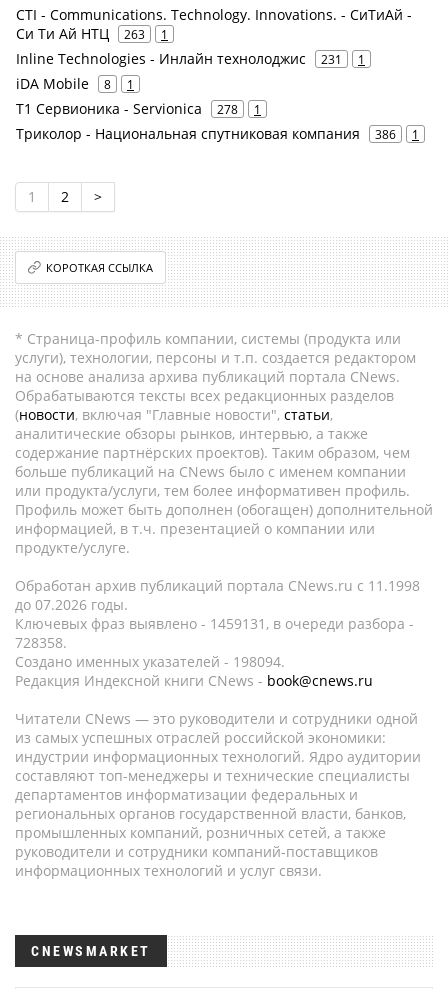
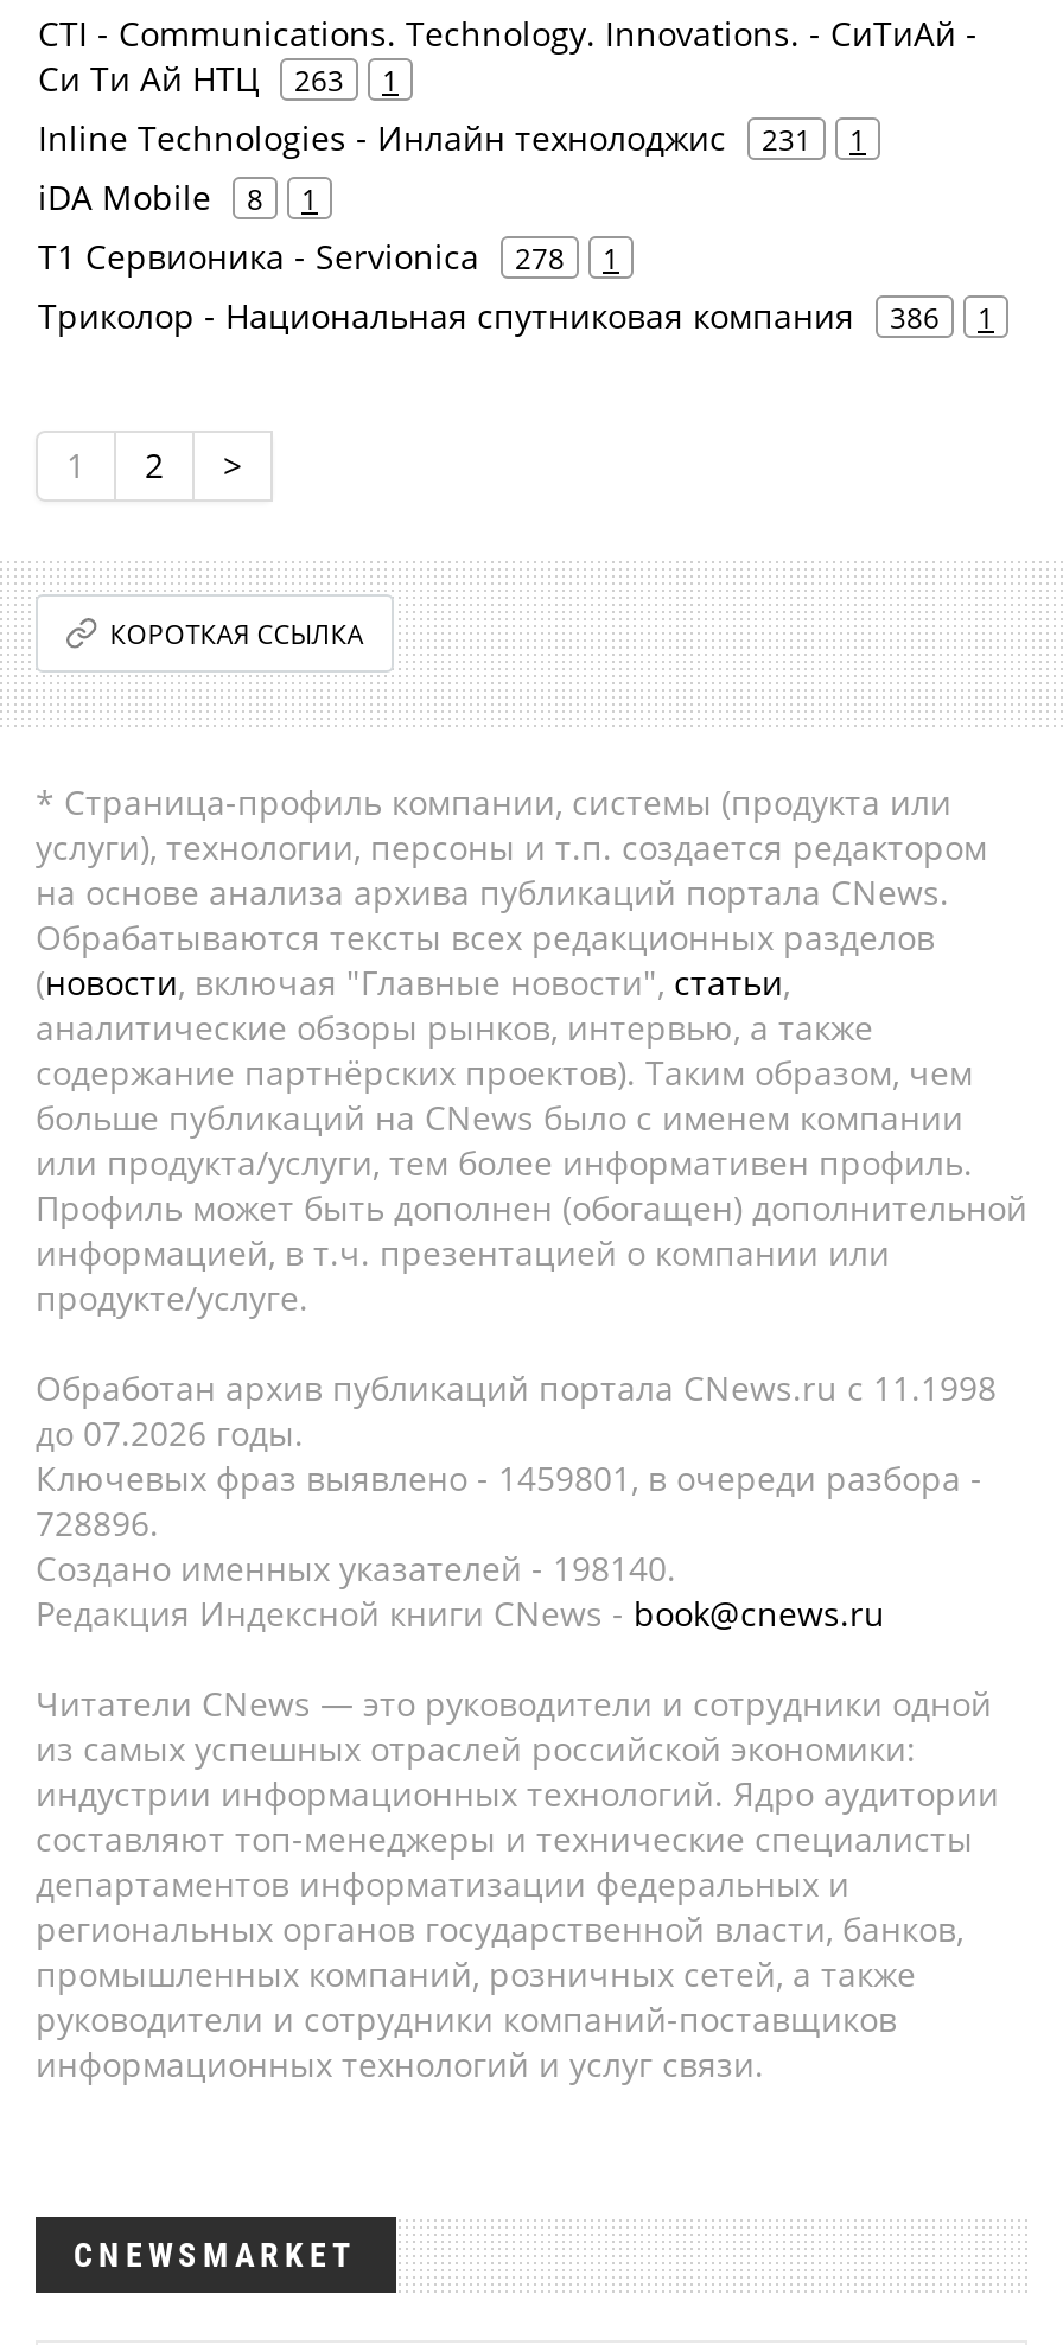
- Ключевых фраз выявлено - 1459131, в очереди разбора -
+ Ключевых фраз выявлено - 1459801, в очереди разбора -

- 728358.
+ 728896.

- Создано именных указателей - 198094.
+ Создано именных указателей - 198140.
